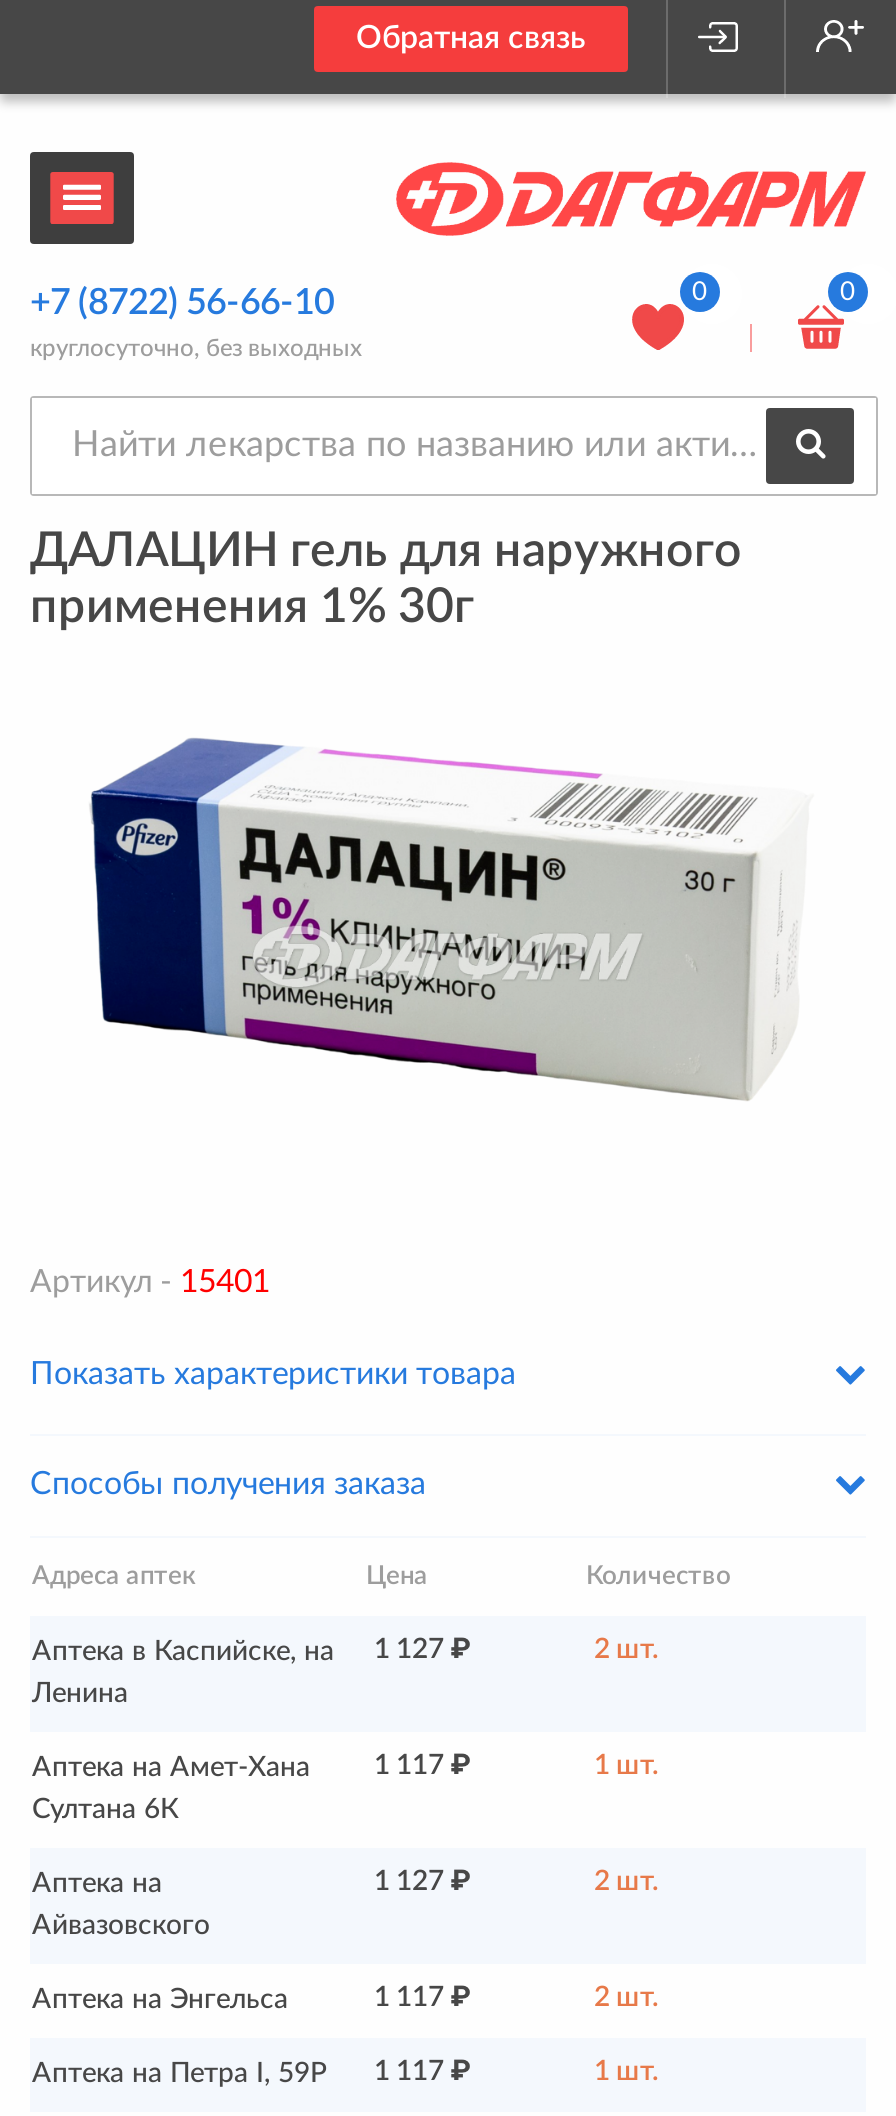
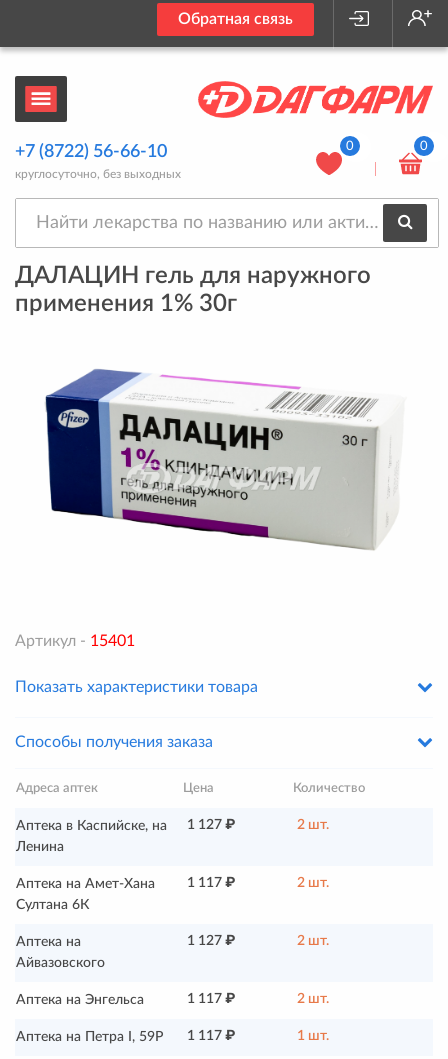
- 1 шт.
+ 2 шт.
